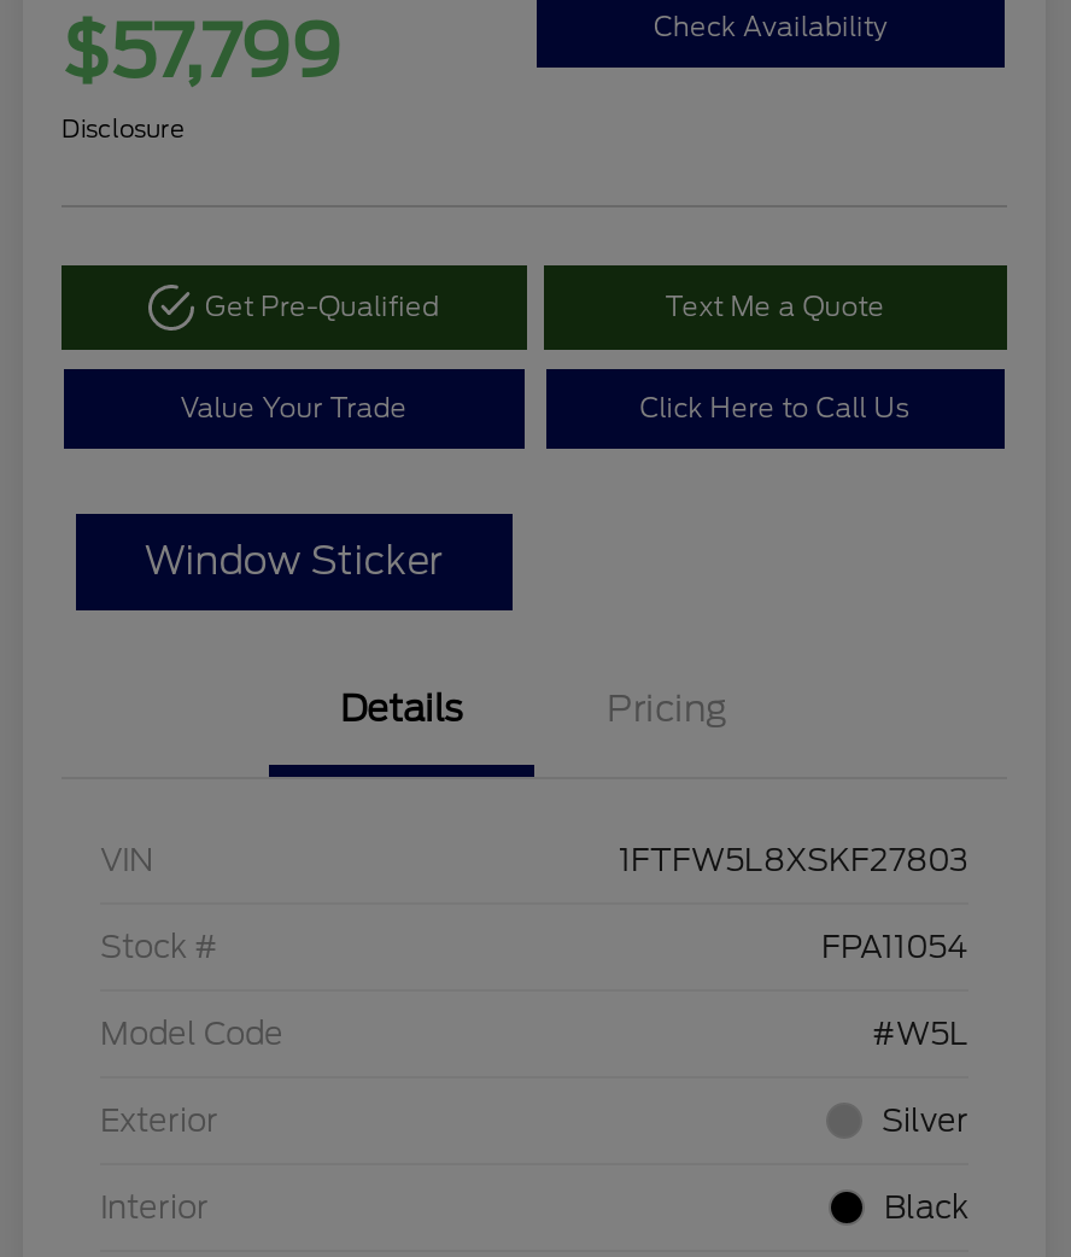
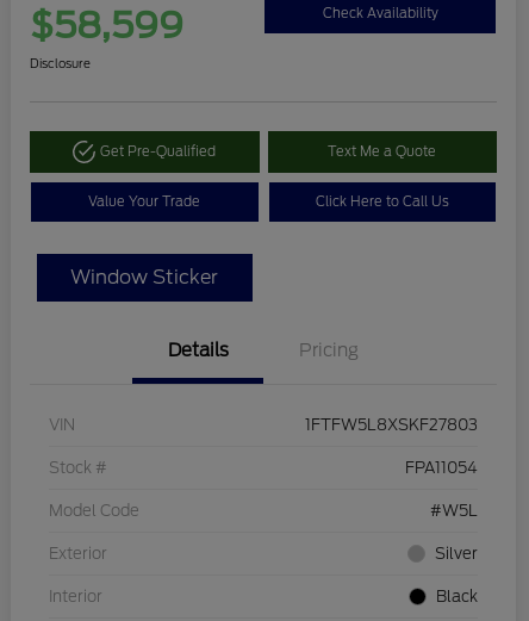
- $57,799
+ $58,599
